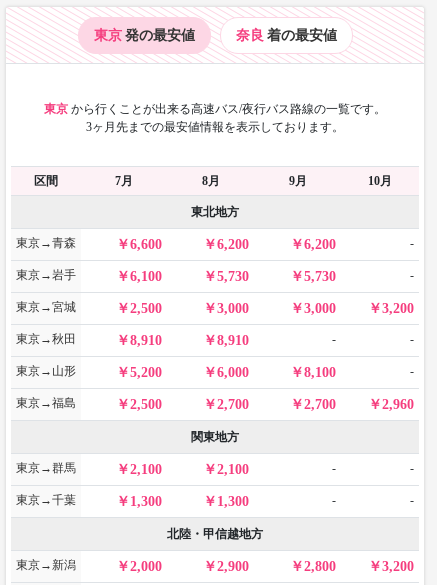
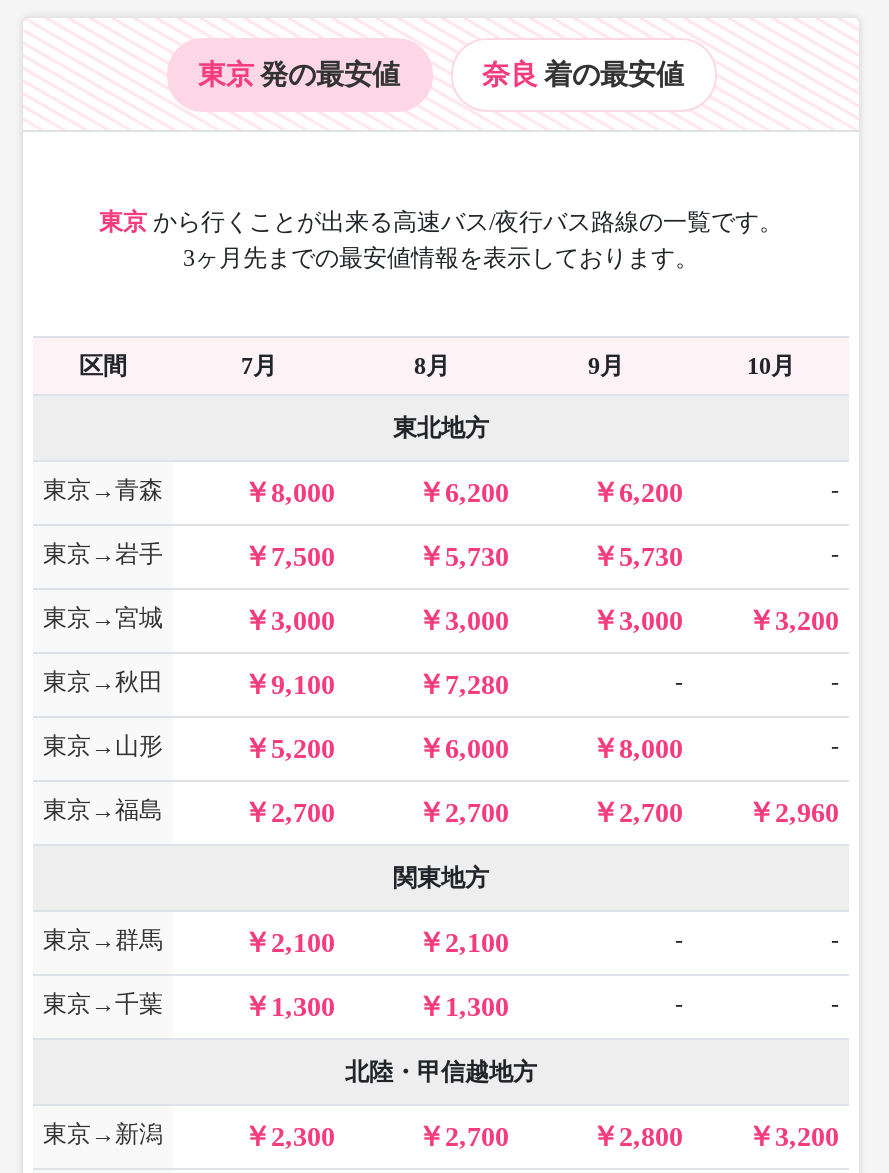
- 6,600
+ 8,000

- 6,100
+ 7,500

- 2,500
+ 3,000

- 8,910
+ 9,100

- 8,910
+ 7,280

- 8,100
+ 8,000

- 2,500
+ 2,700

- 2,000
+ 2,300

- 2,900
+ 2,700
